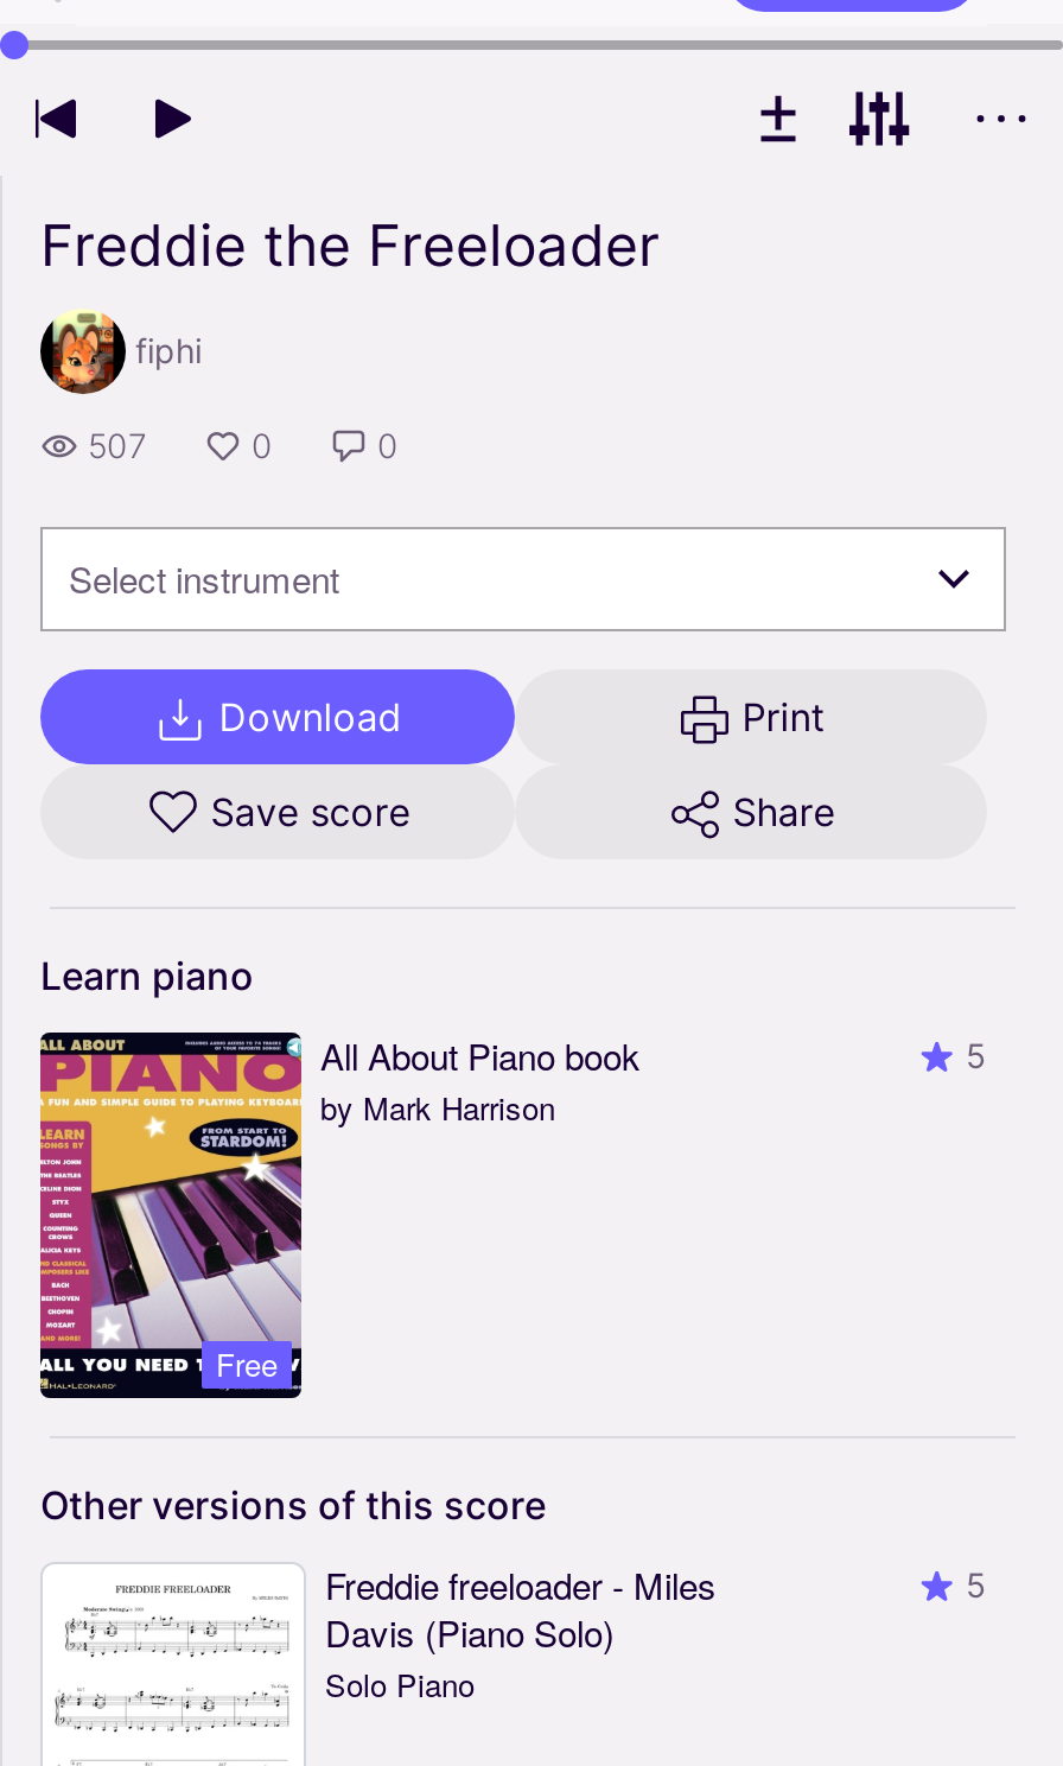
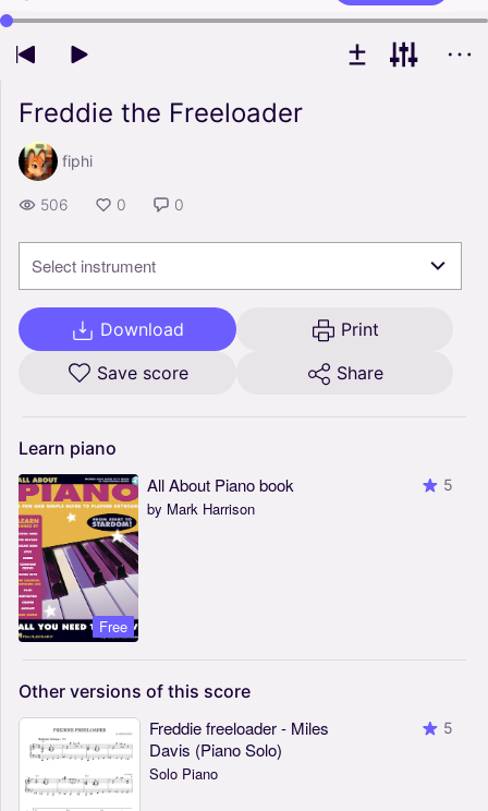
- 507
+ 506
